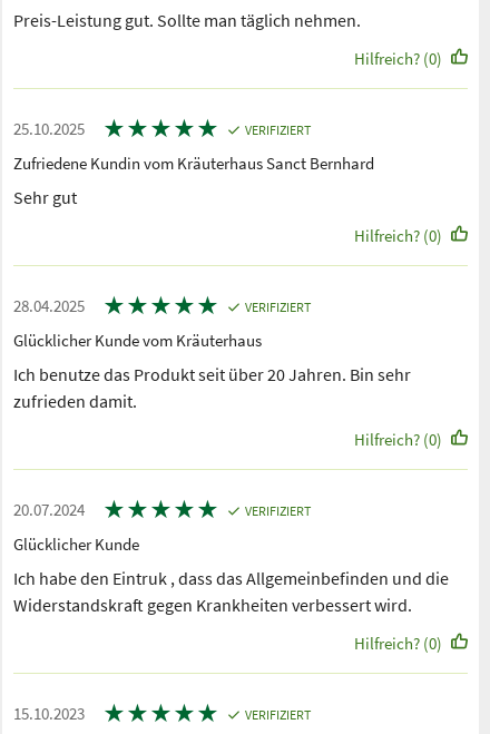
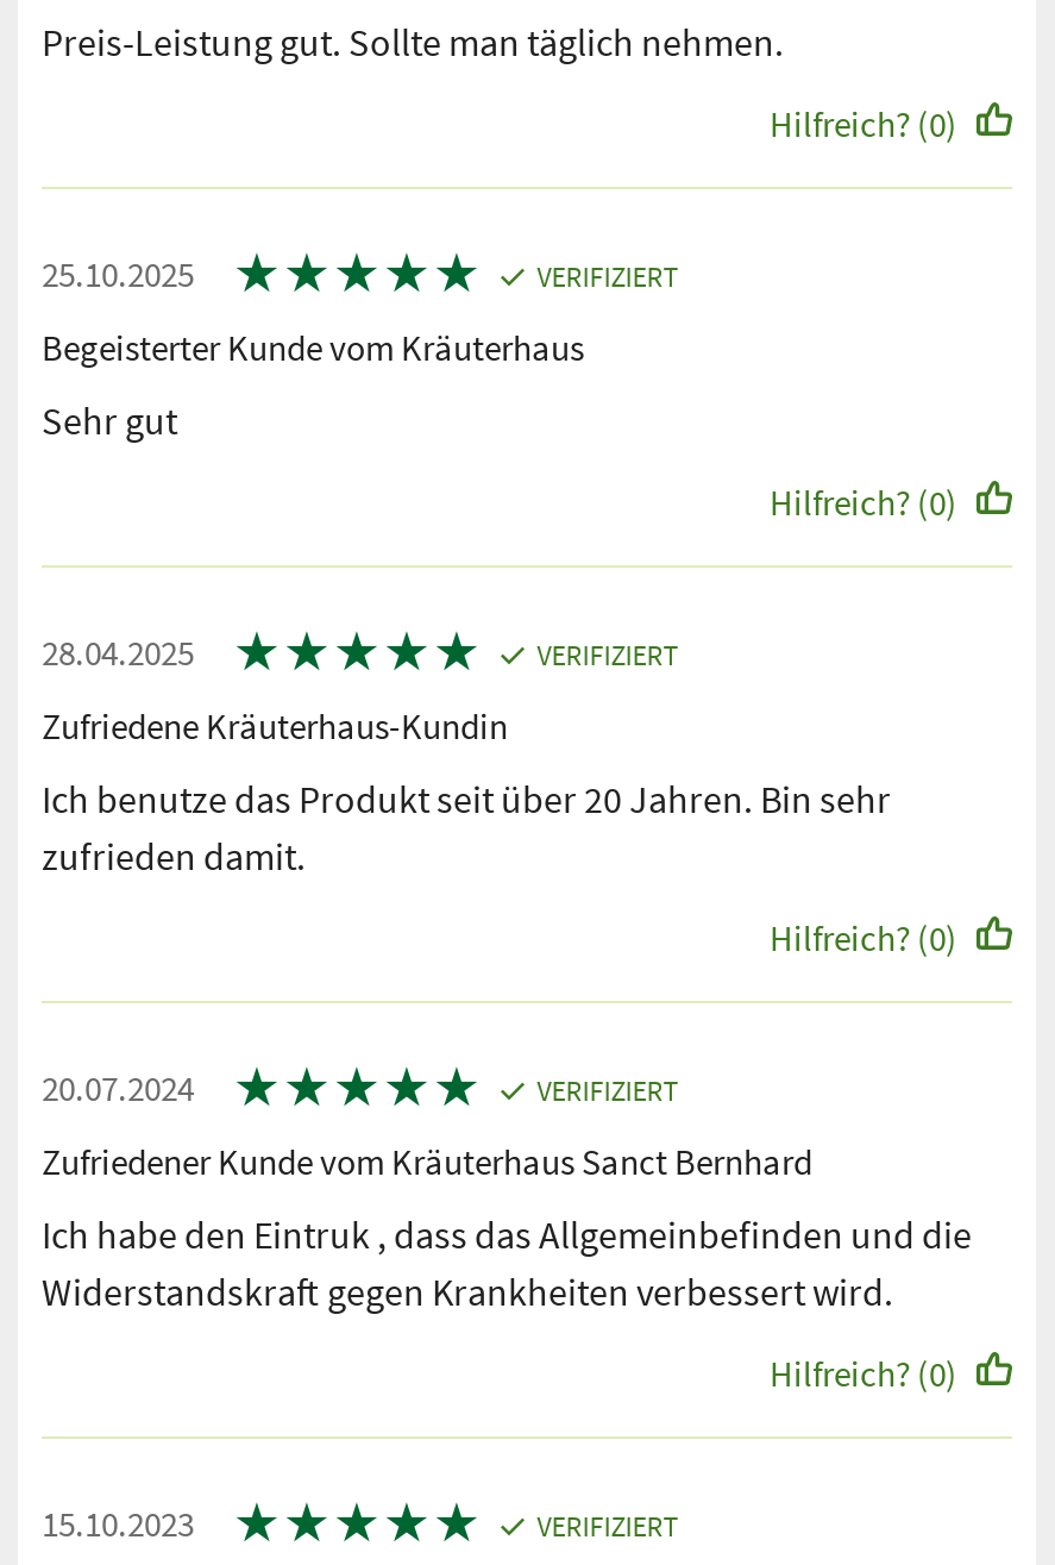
- Zufriedene Kundin vom Kräuterhaus Sanct Bernhard
+ Begeisterter Kunde vom Kräuterhaus

- Glücklicher Kunde vom Kräuterhaus
+ Zufriedene Kräuterhaus-Kundin

- Glücklicher Kunde
+ Zufriedener Kunde vom Kräuterhaus Sanct Bernhard
